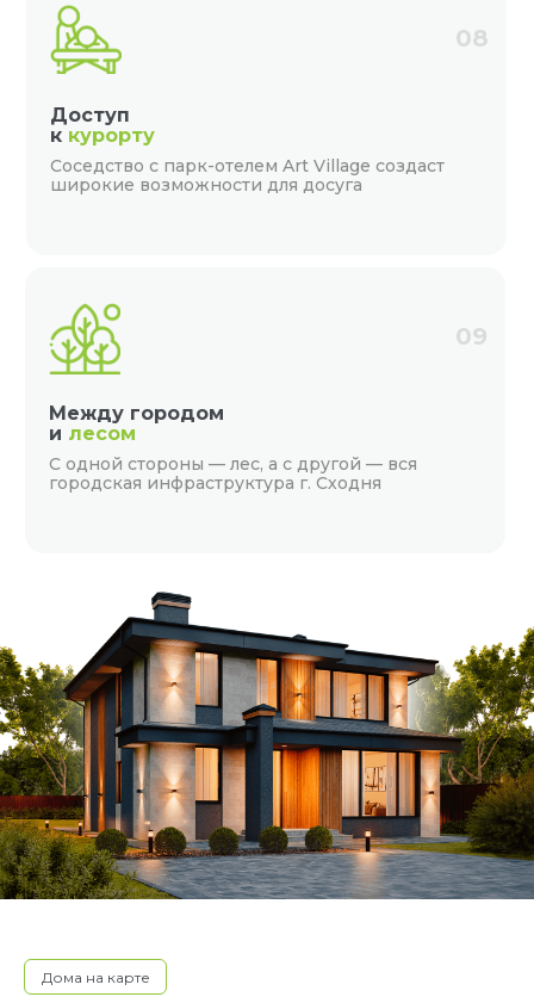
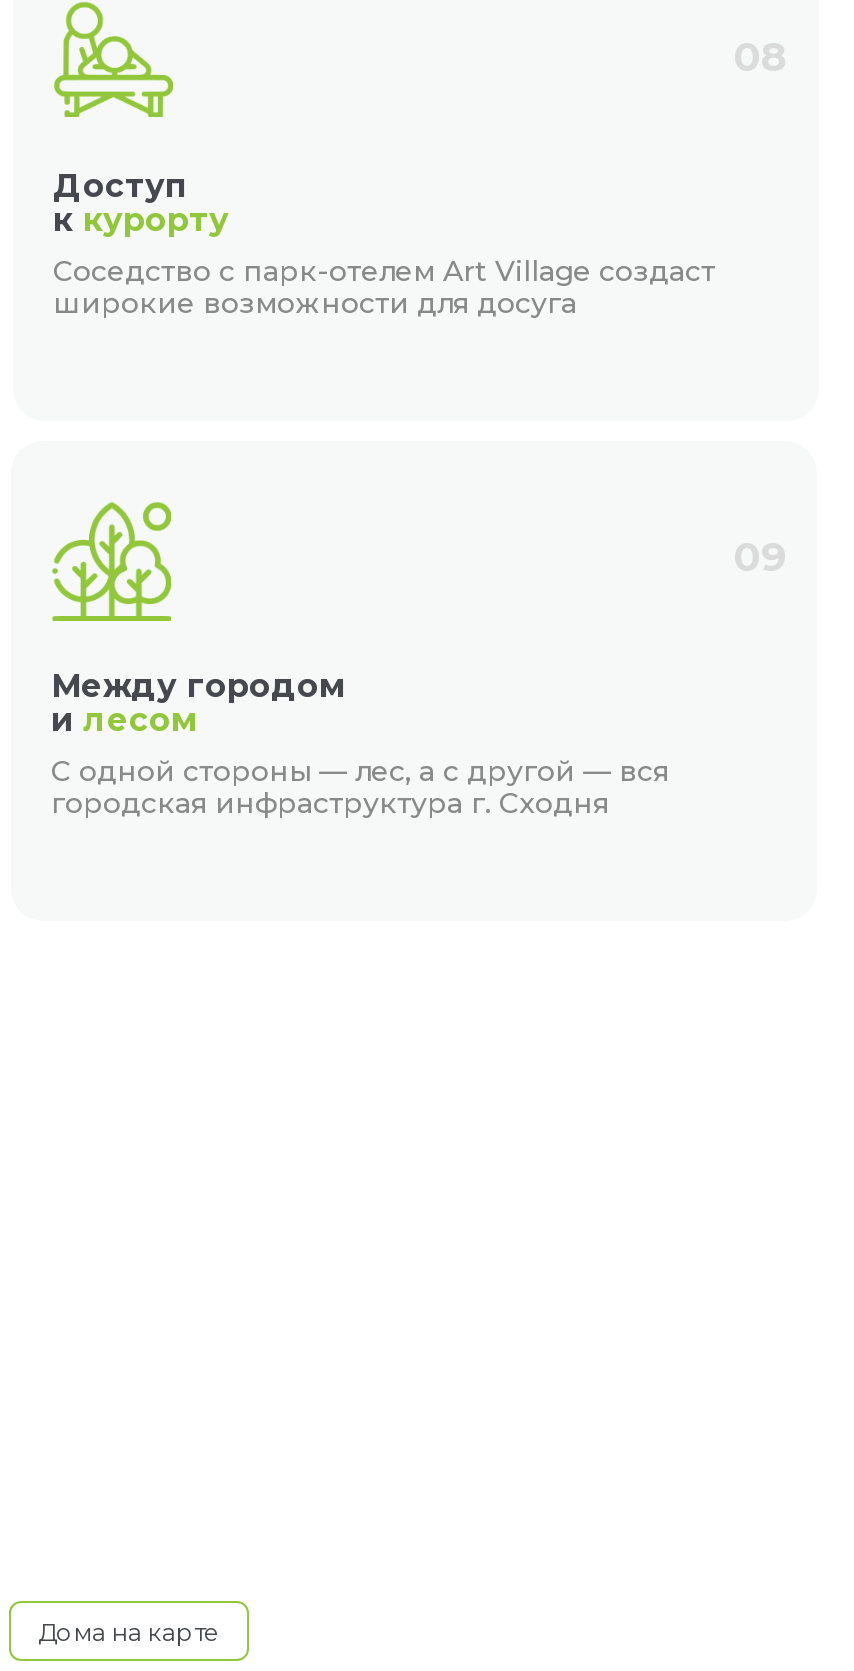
- [image]
